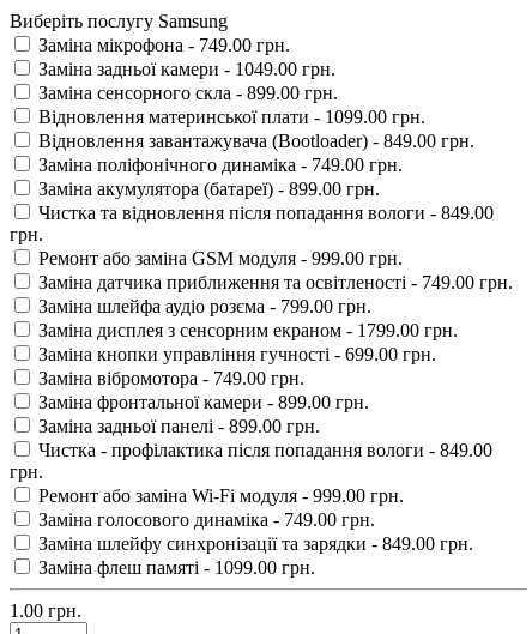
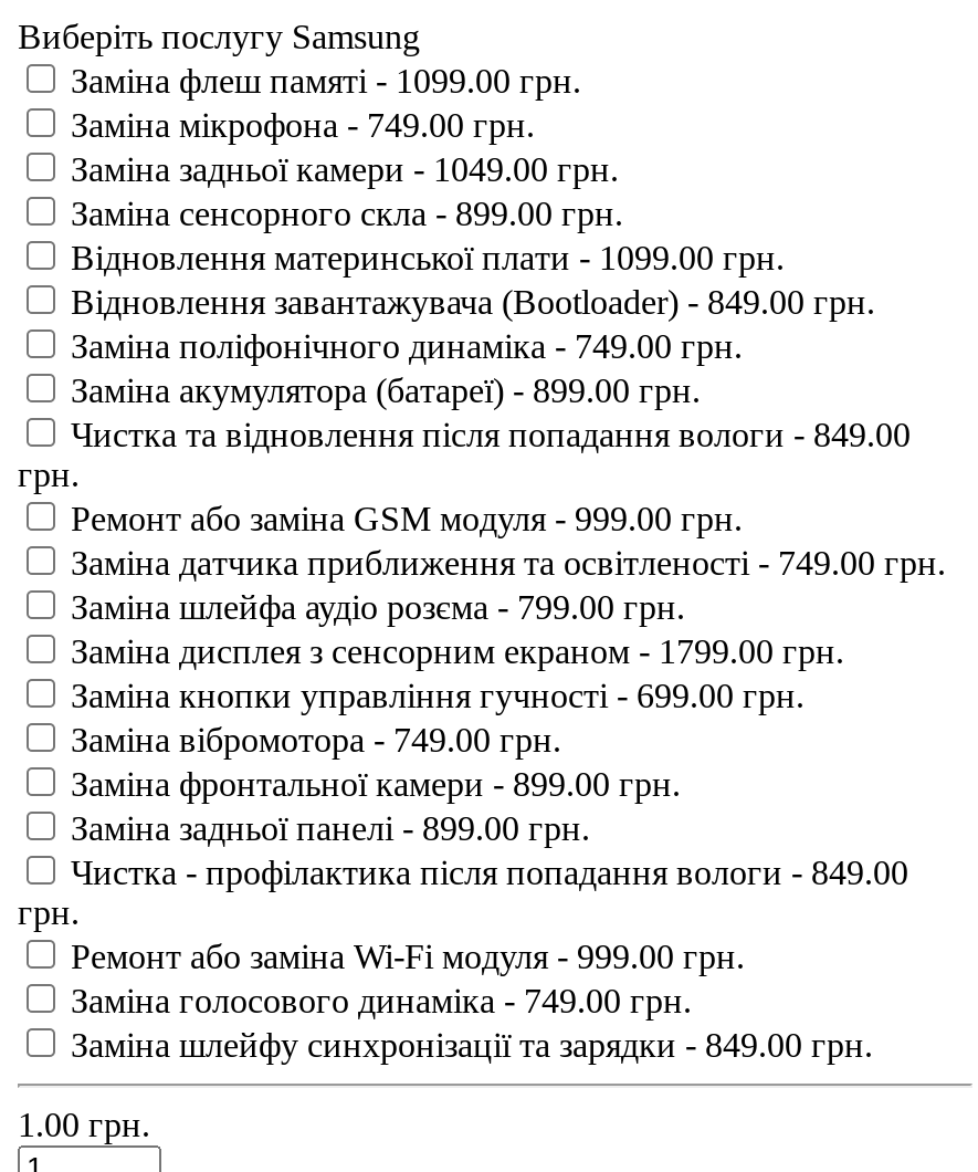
moved down: Заміна мікрофона - 749.00 грн. | Заміна задньої камери - 1049.00 грн. | Заміна сенсорного скла - 899.00 грн. | ... | Заміна голосового динаміка - 749.00 грн. | Заміна шлейфу синхронізації та зарядки - 849.00 грн.

moved up: Заміна флеш памяті - 1099.00 грн.
